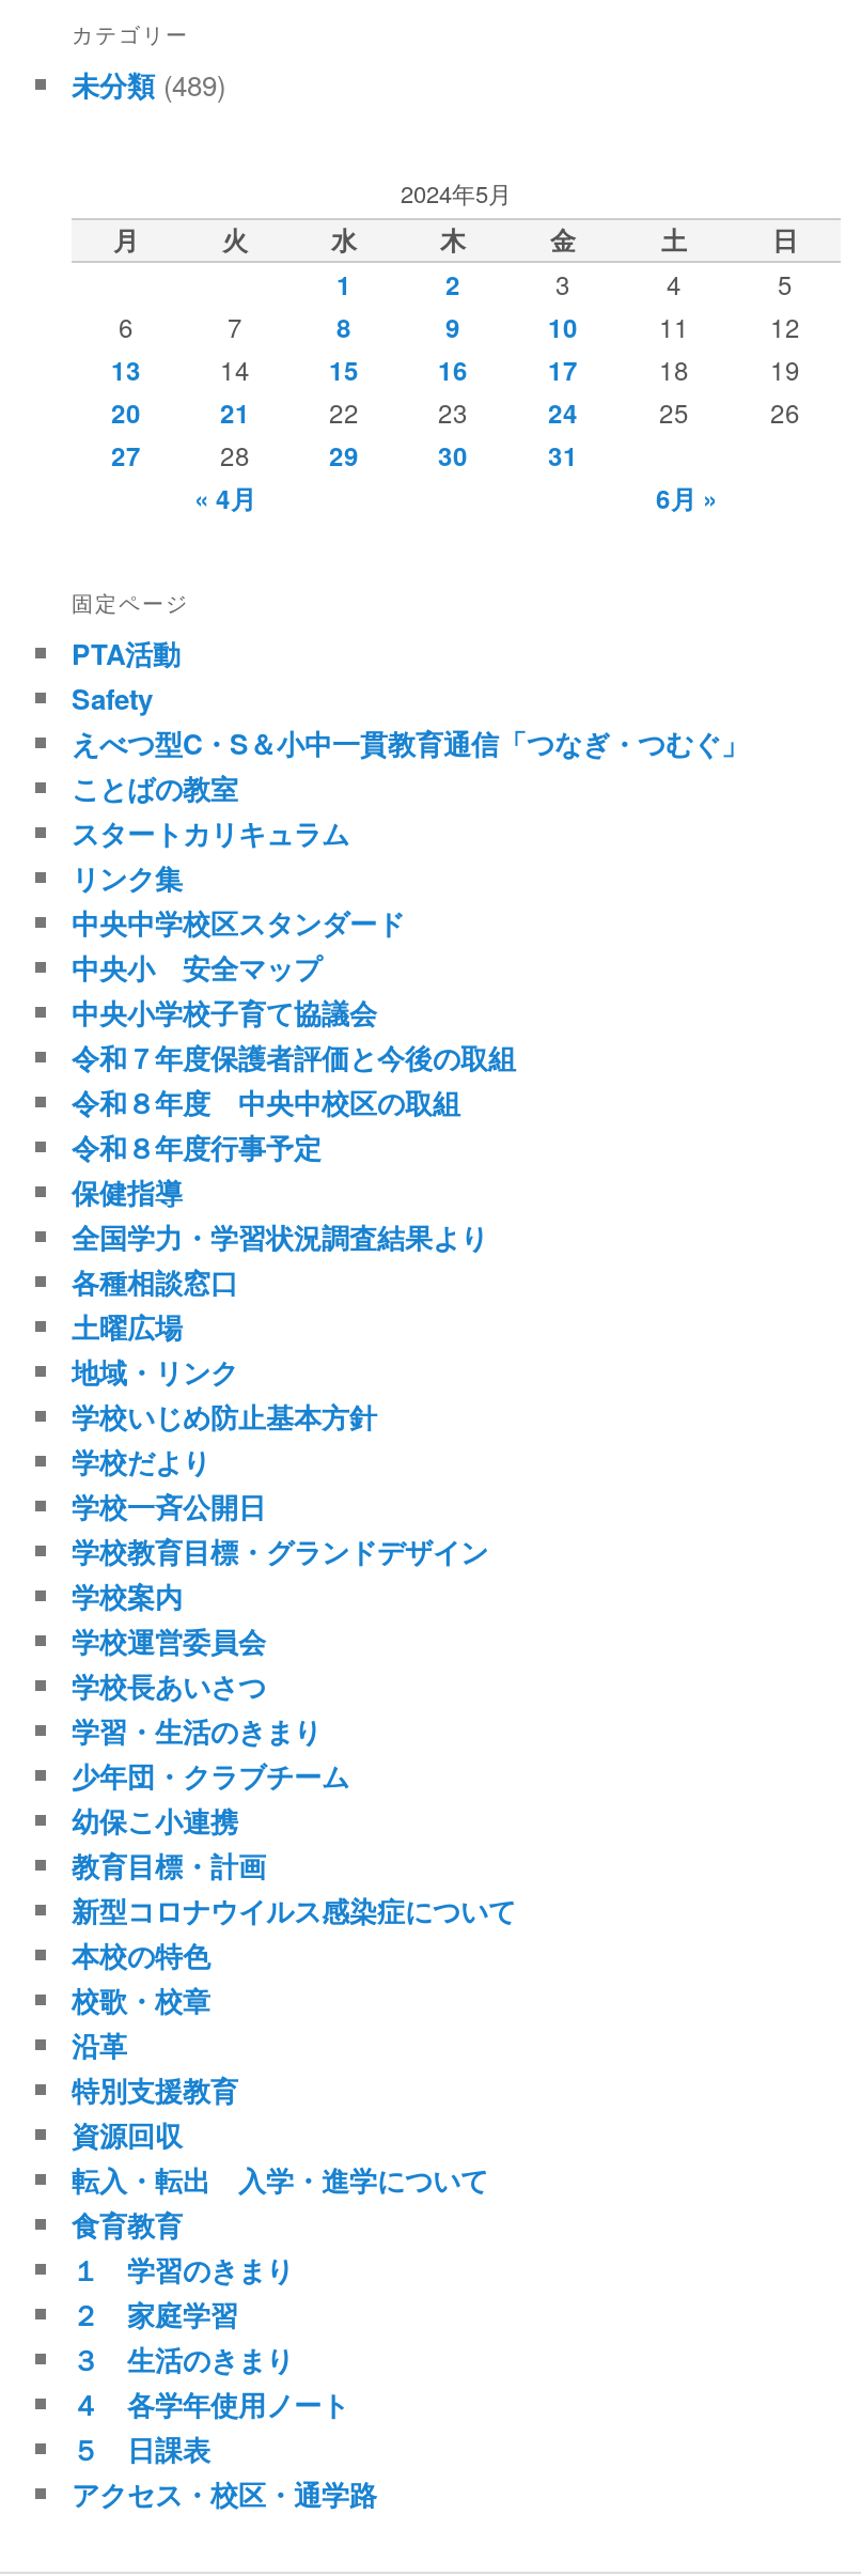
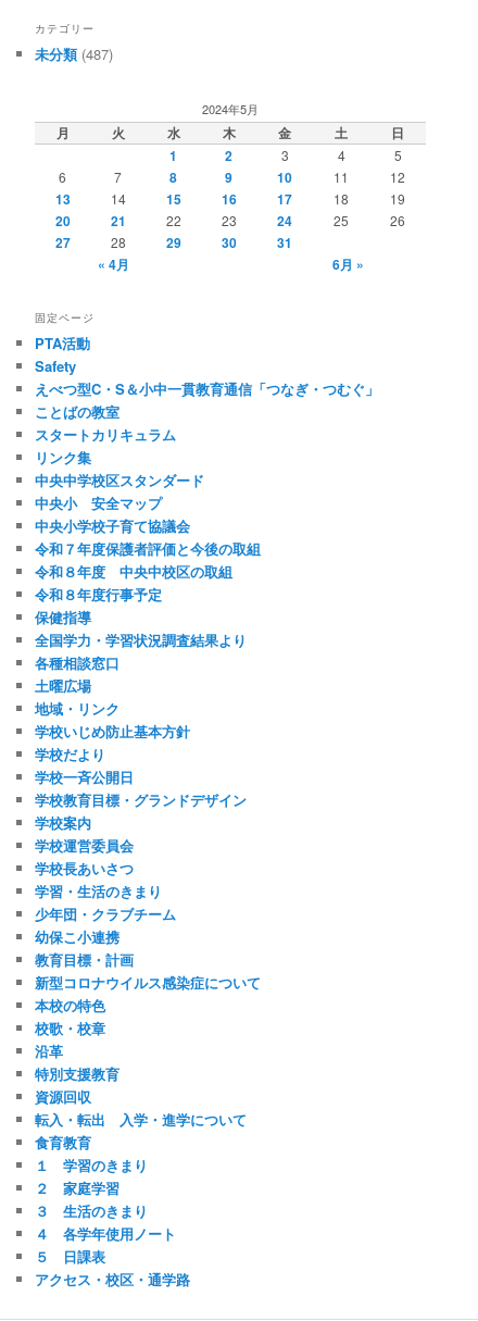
- 未分類(489)
+ 未分類(487)
